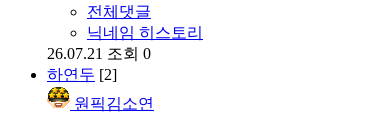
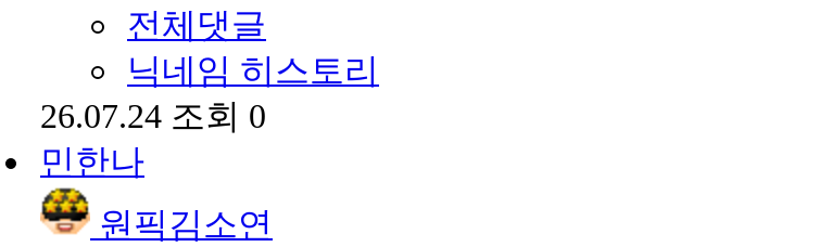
- 26.07.21 조회 0
- 하연두 [2]
+ 26.07.24 조회 0
+ 민한나
